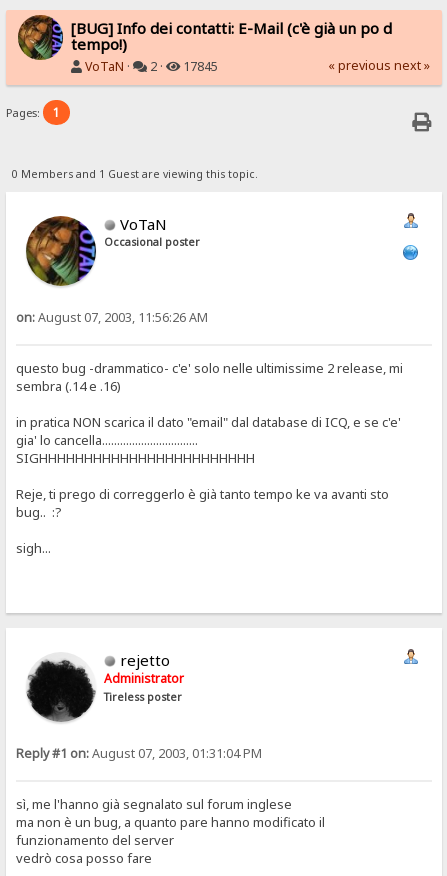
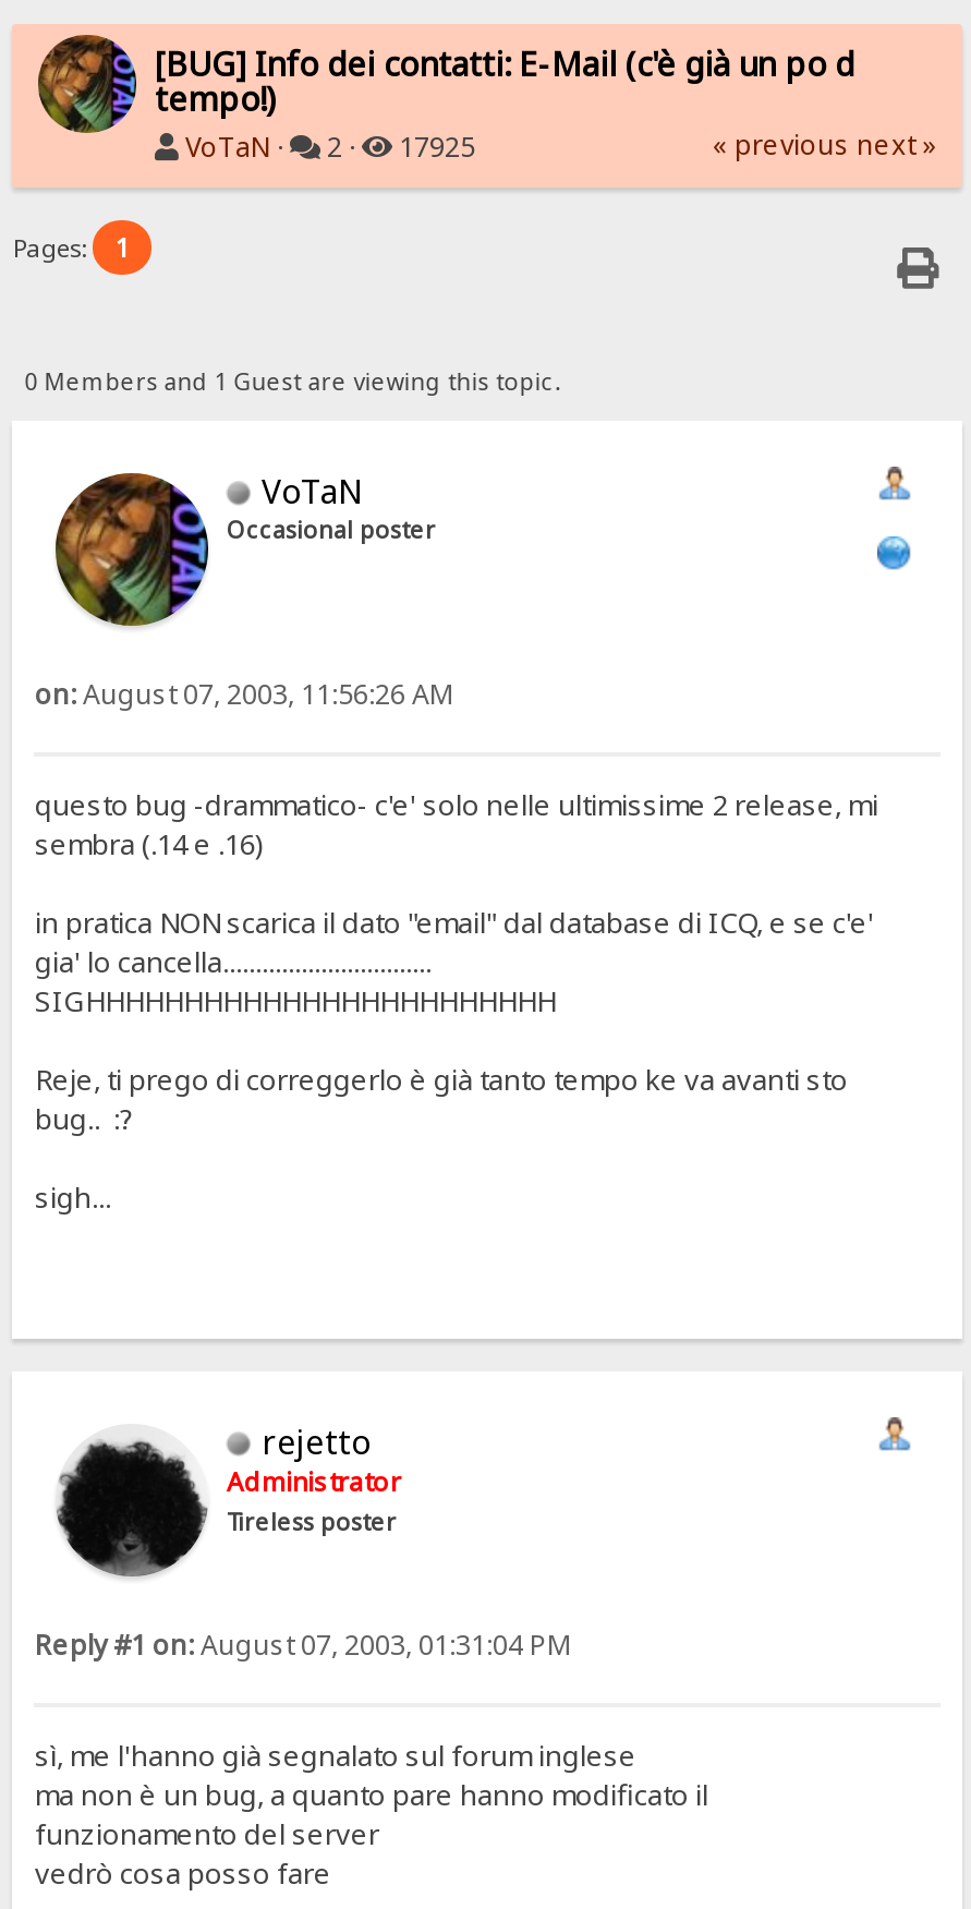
- 17845
+ 17925
